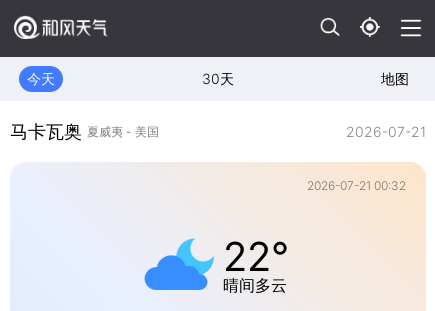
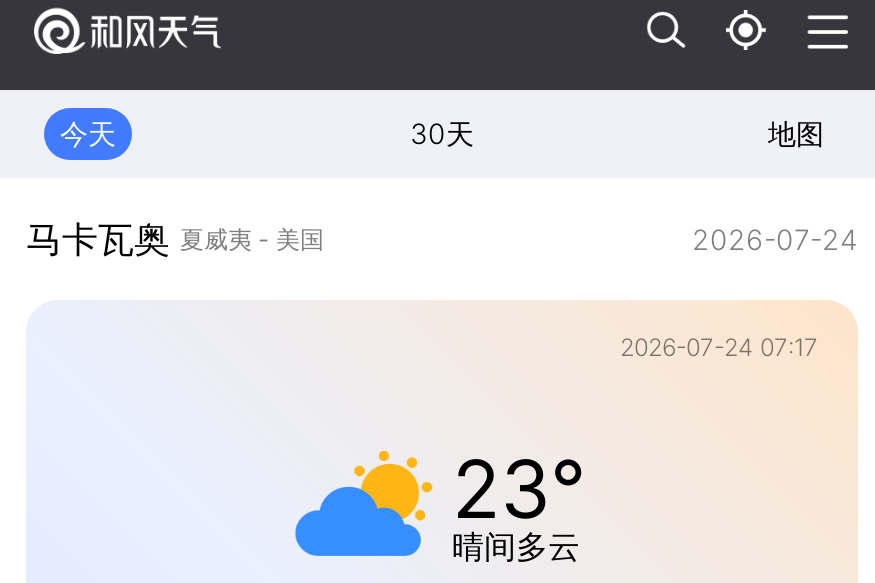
- 2026-07-21
+ 2026-07-24

- 2026-07-21 00:32
+ 2026-07-24 07:17

- [image]
- 22°
+ [image]
+ 23°
